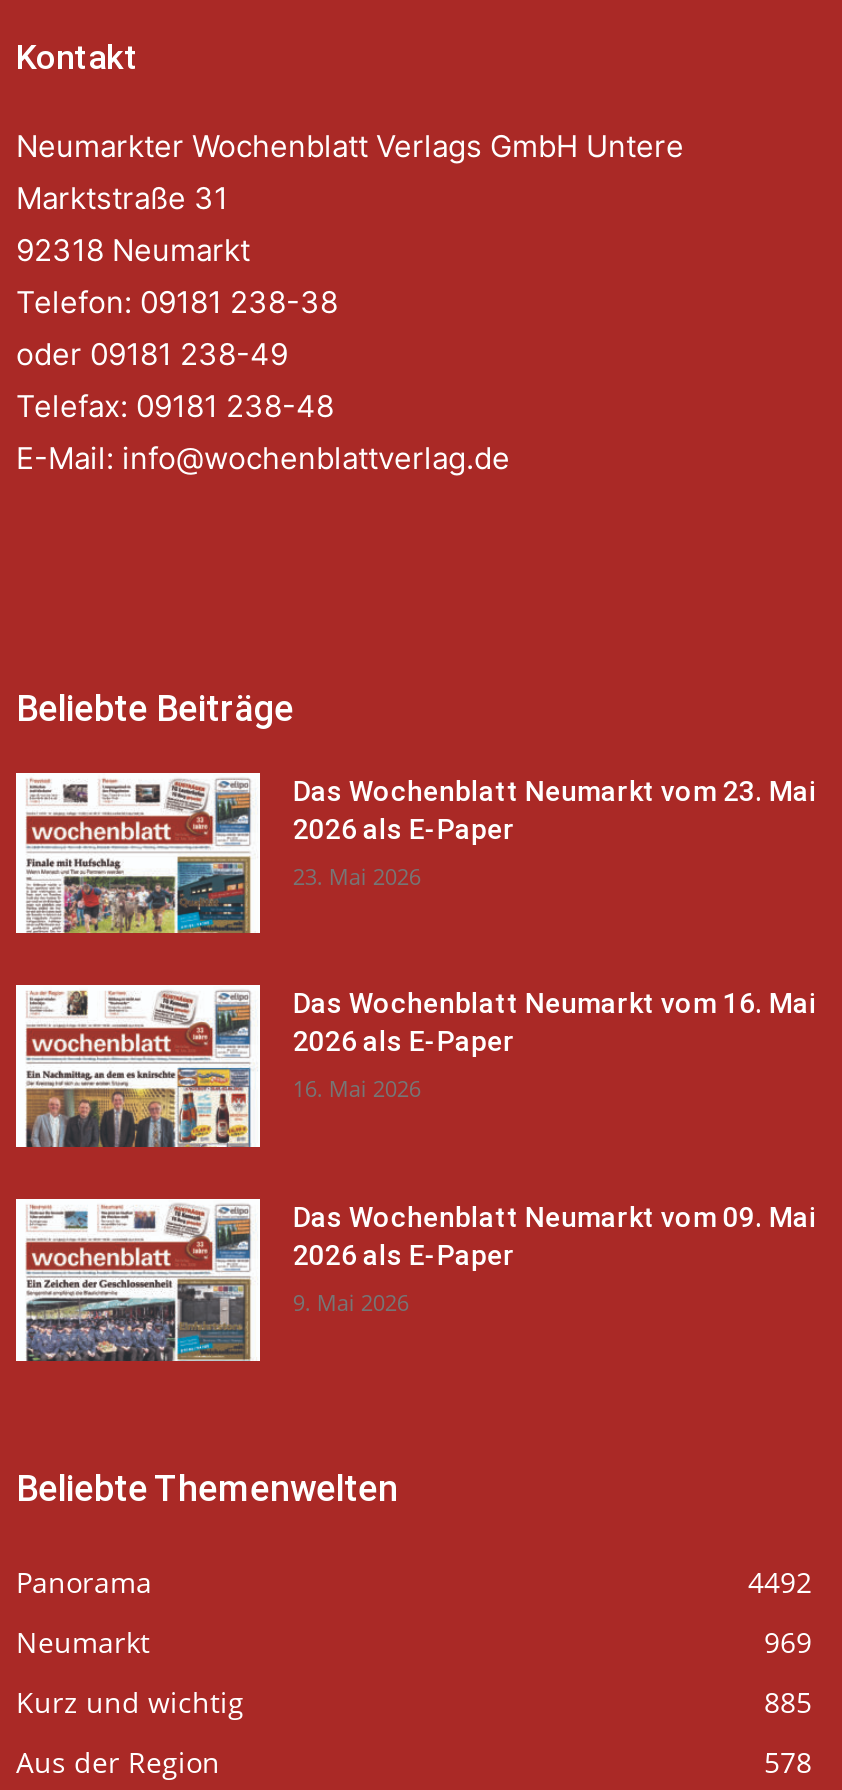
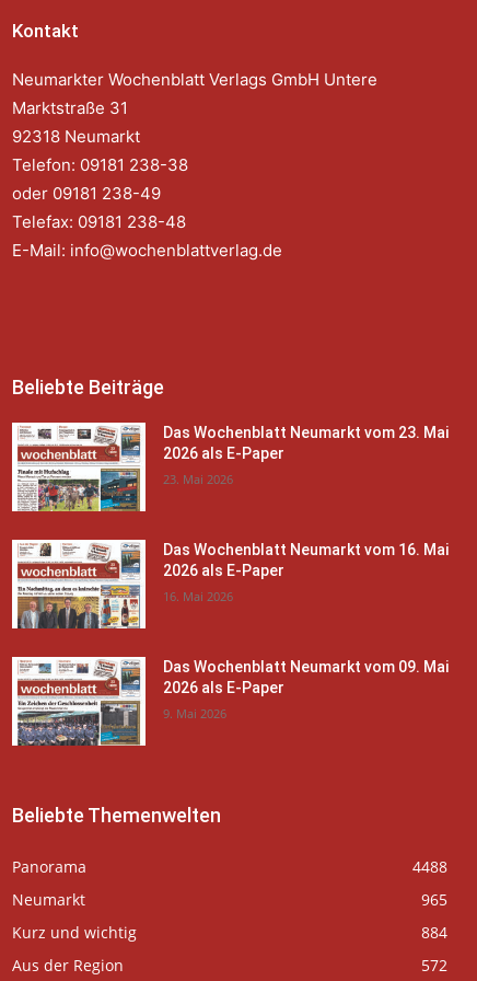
- 4492
+ 4488

- 969
+ 965

- 885
+ 884

- 578
+ 572
